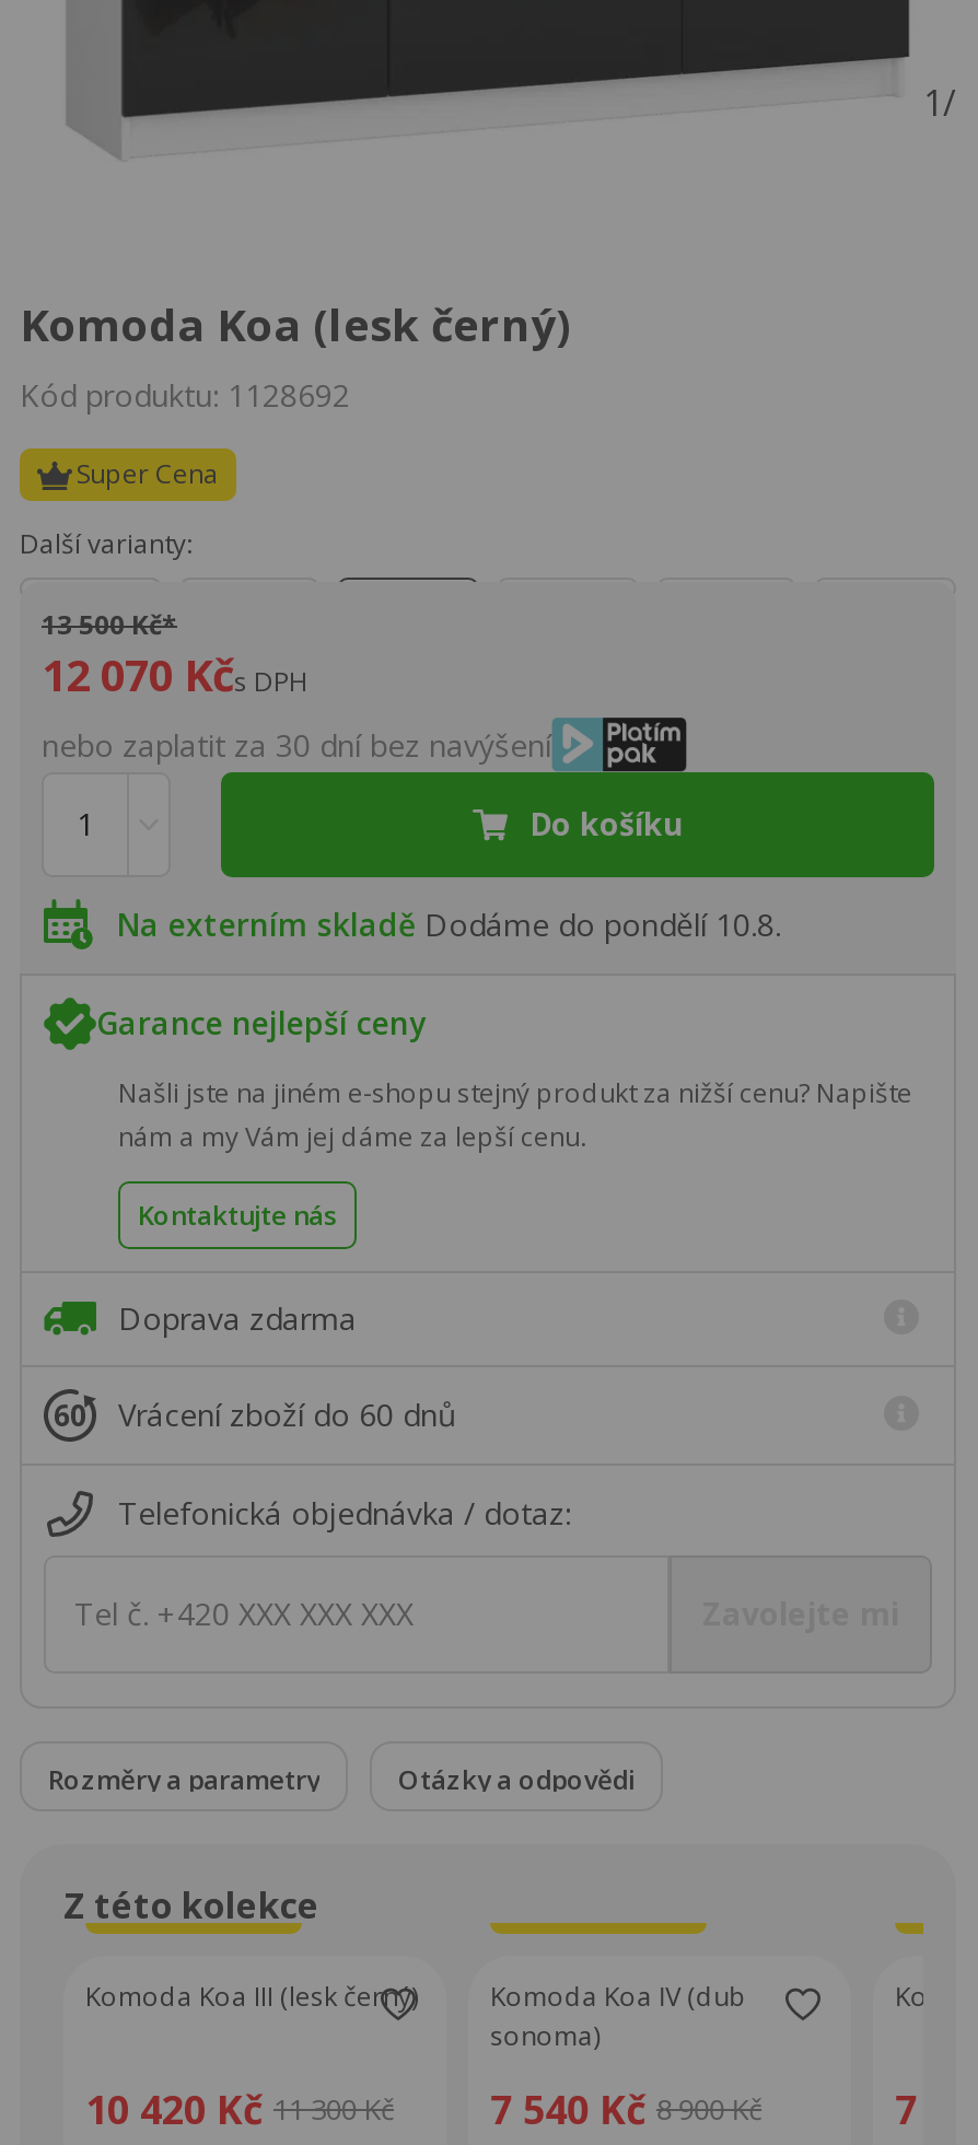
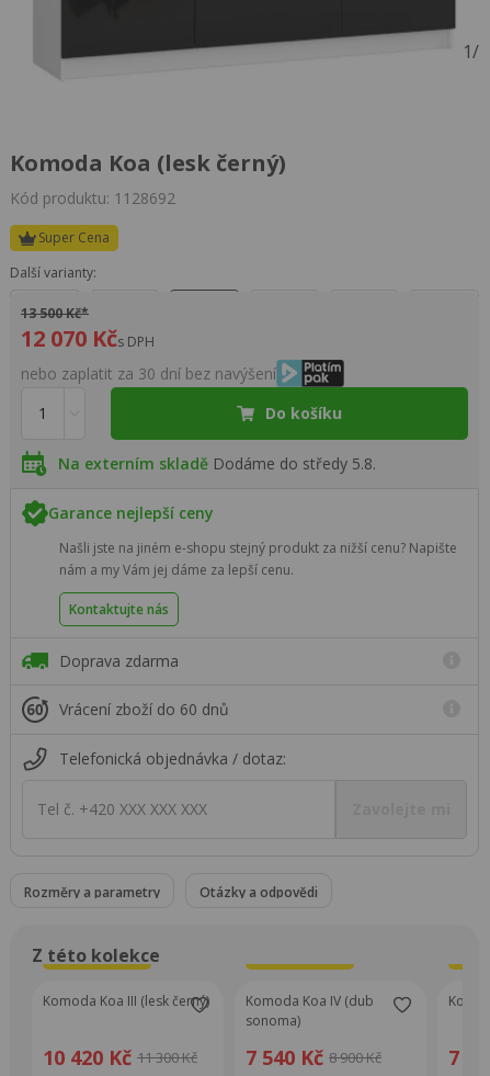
- Na externím skladě Dodáme do pondělí 10.8.
+ Na externím skladě Dodáme do středy 5.8.
